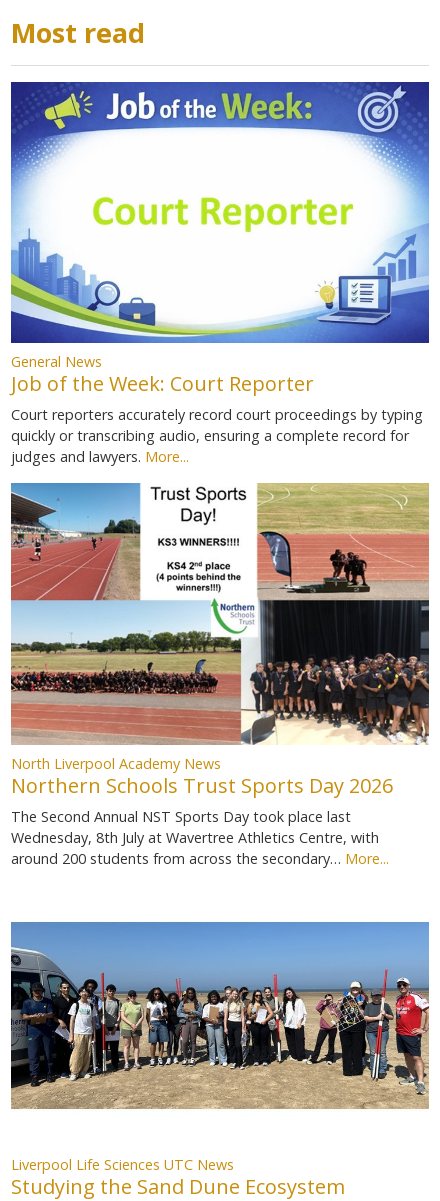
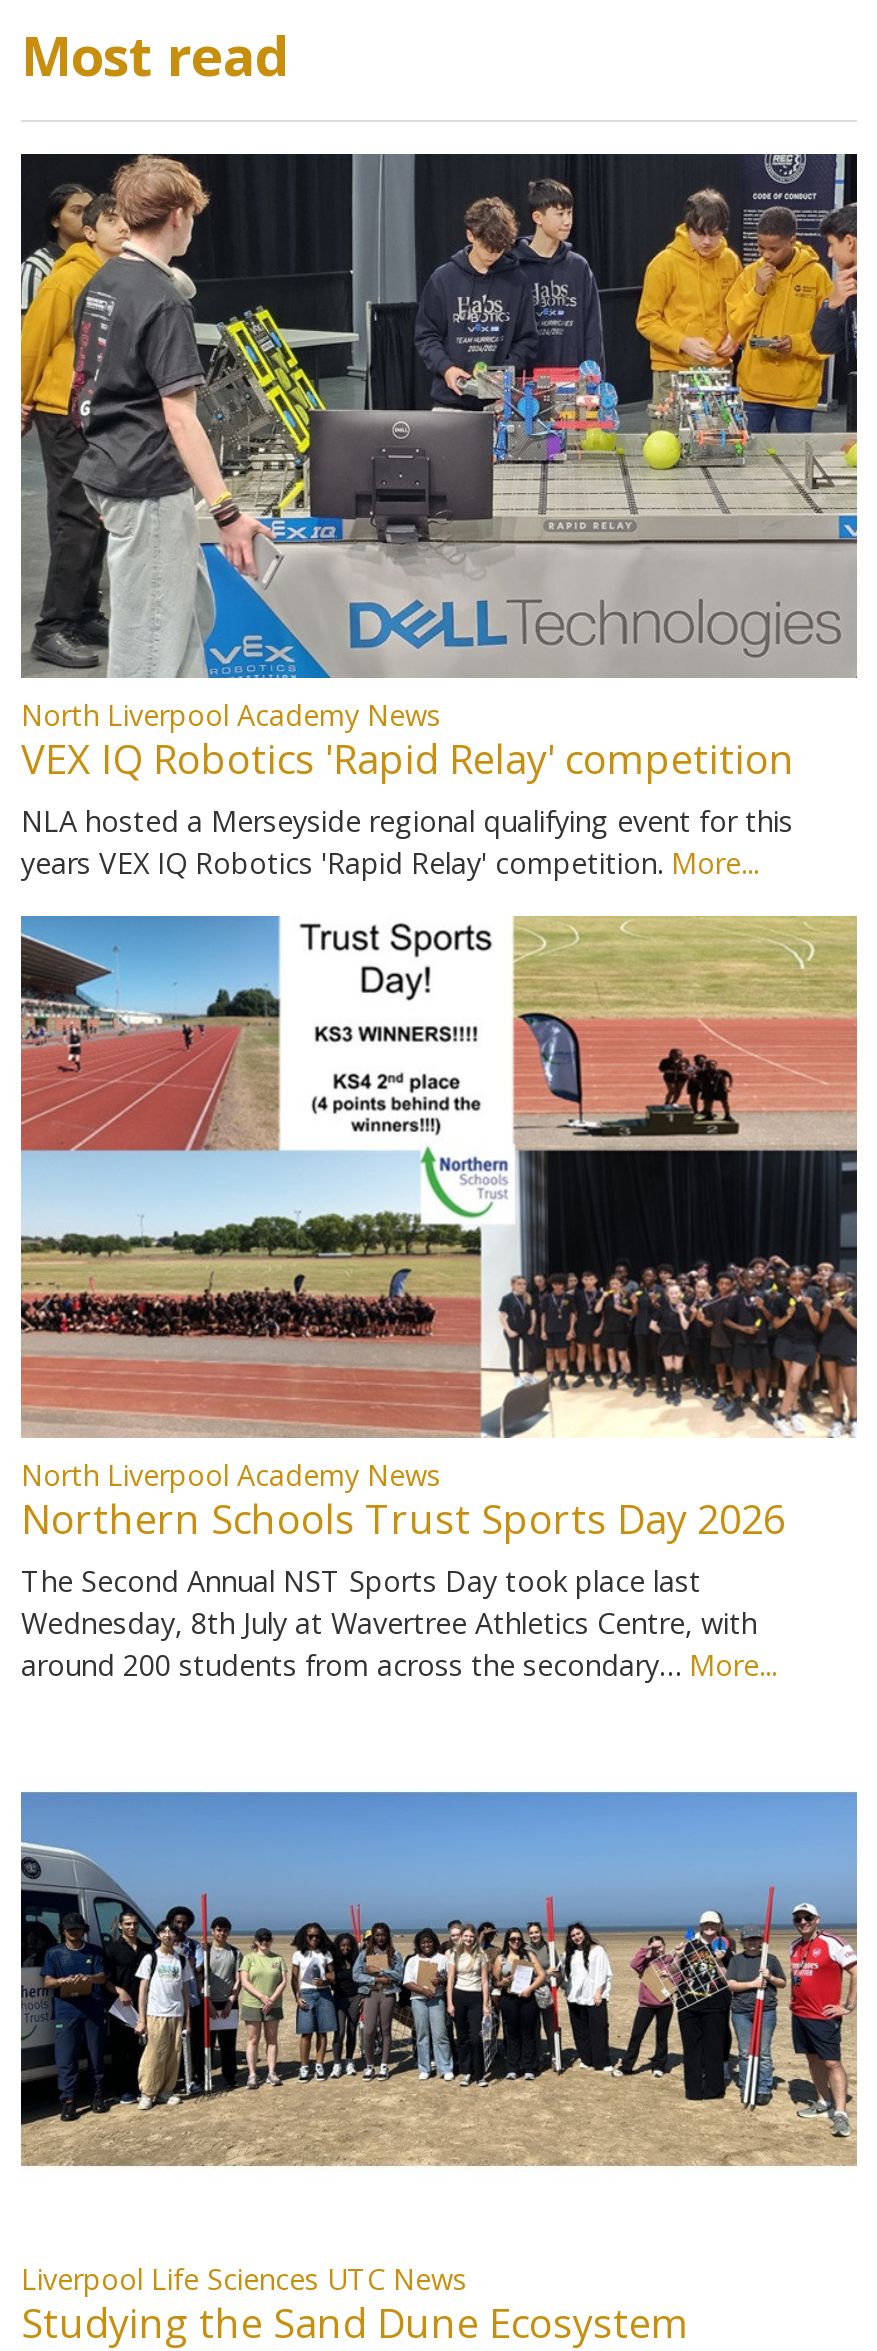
- [image]
- General News
- Job of the Week: Court Reporter
- Court reporters accurately record court proceedings by typing
- quickly or transcribing audio, ensuring a complete record for
- judges and lawyers. More...
+ [image]
+ North Liverpool Academy News
+ VEX IQ Robotics 'Rapid Relay' competition
+ NLA hosted a Merseyside regional qualifying event for this
+ years VEX IQ Robotics 'Rapid Relay' competition. More...
